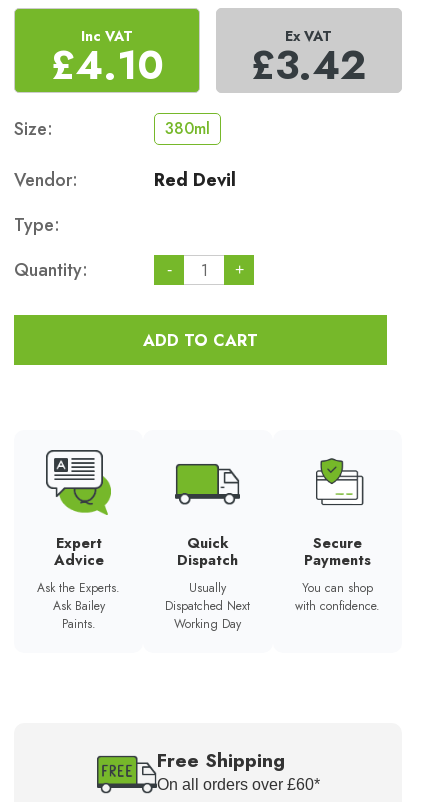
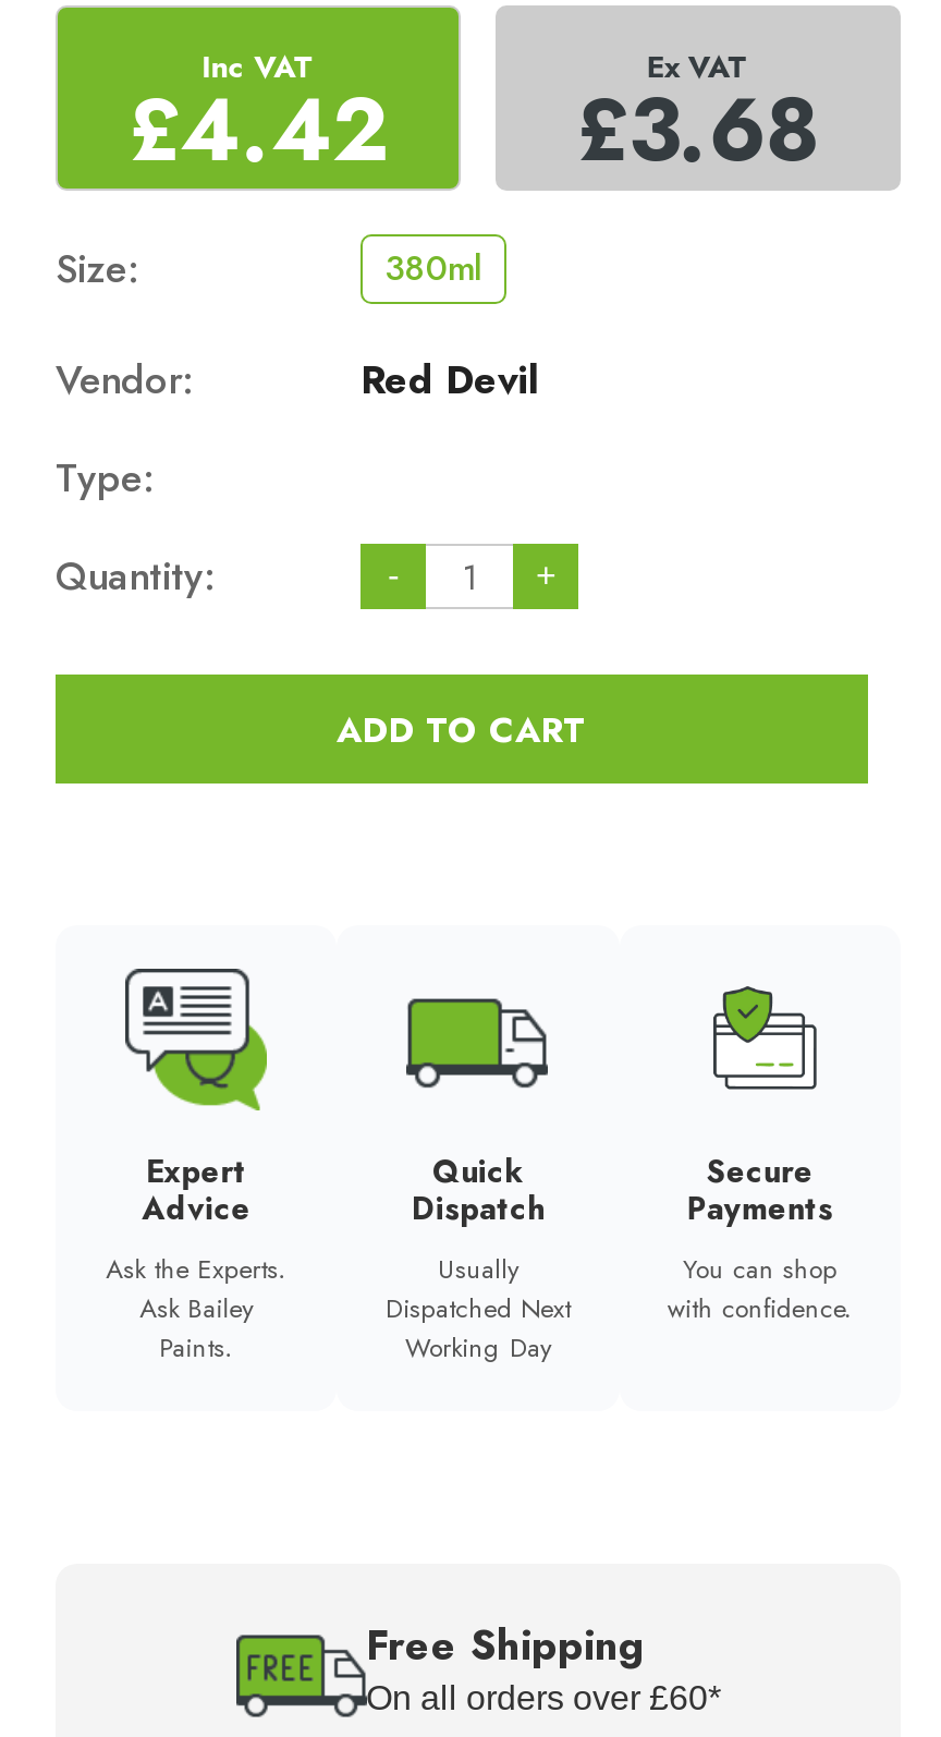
- £4.10
+ £4.42

- £3.42
+ £3.68
